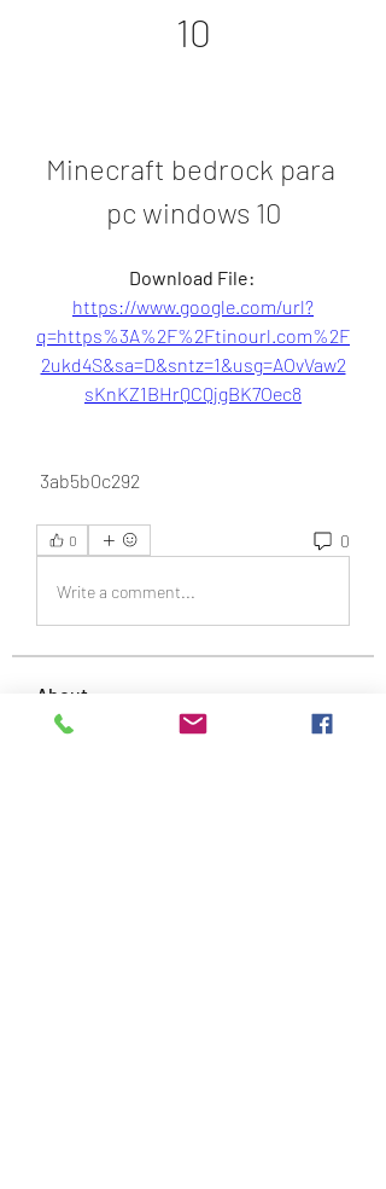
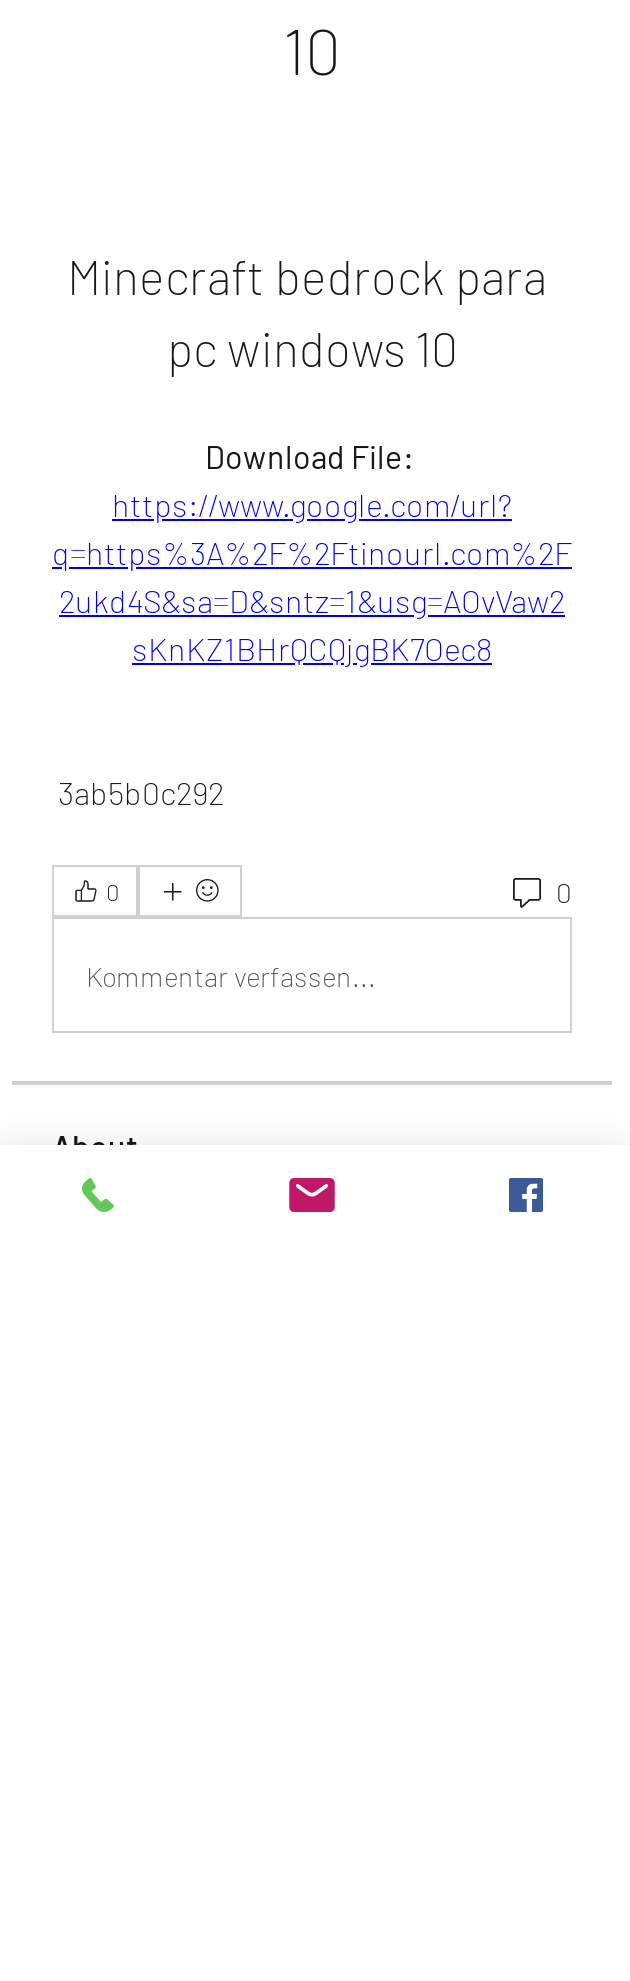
- Write a comment...
+ Kommentar verfassen...
